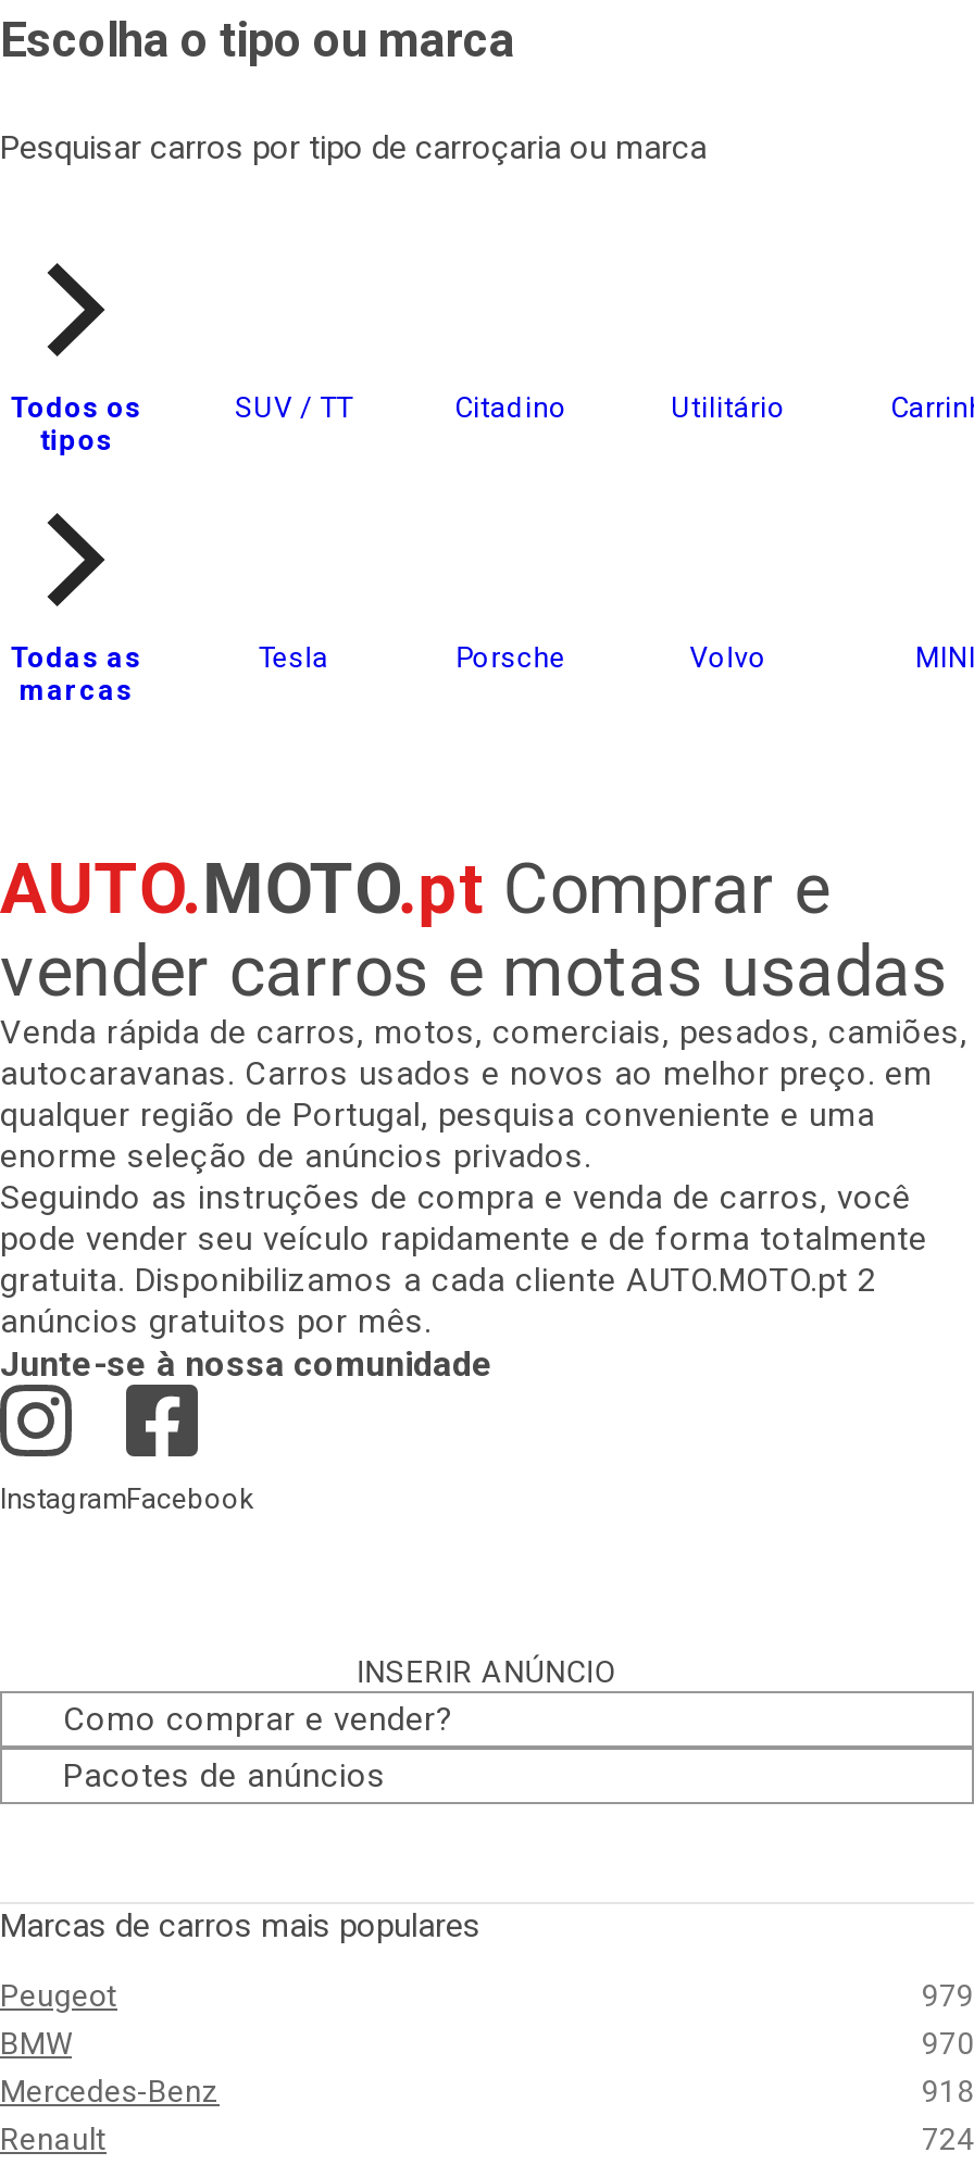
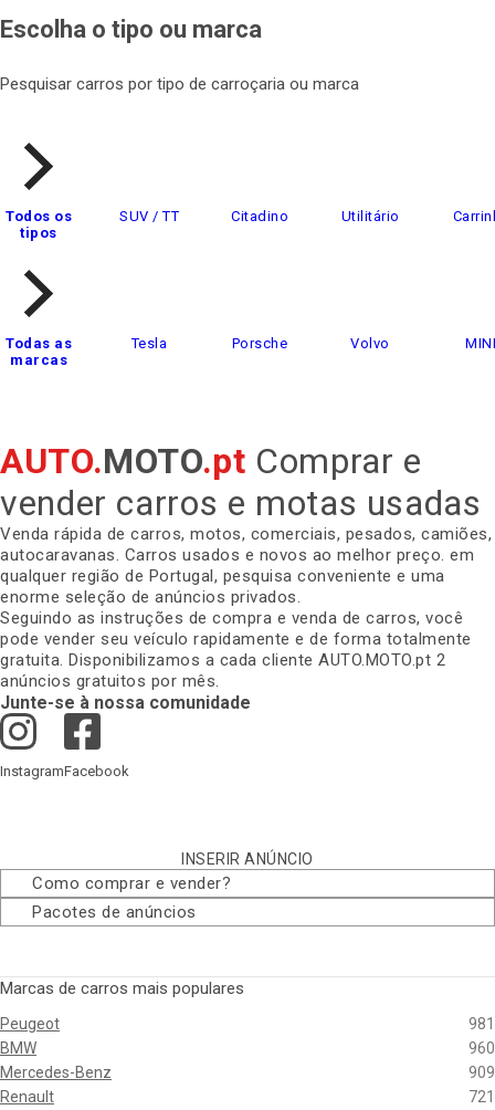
- 979
+ 981

- 970
+ 960

- 918
+ 909

- 724
+ 721
